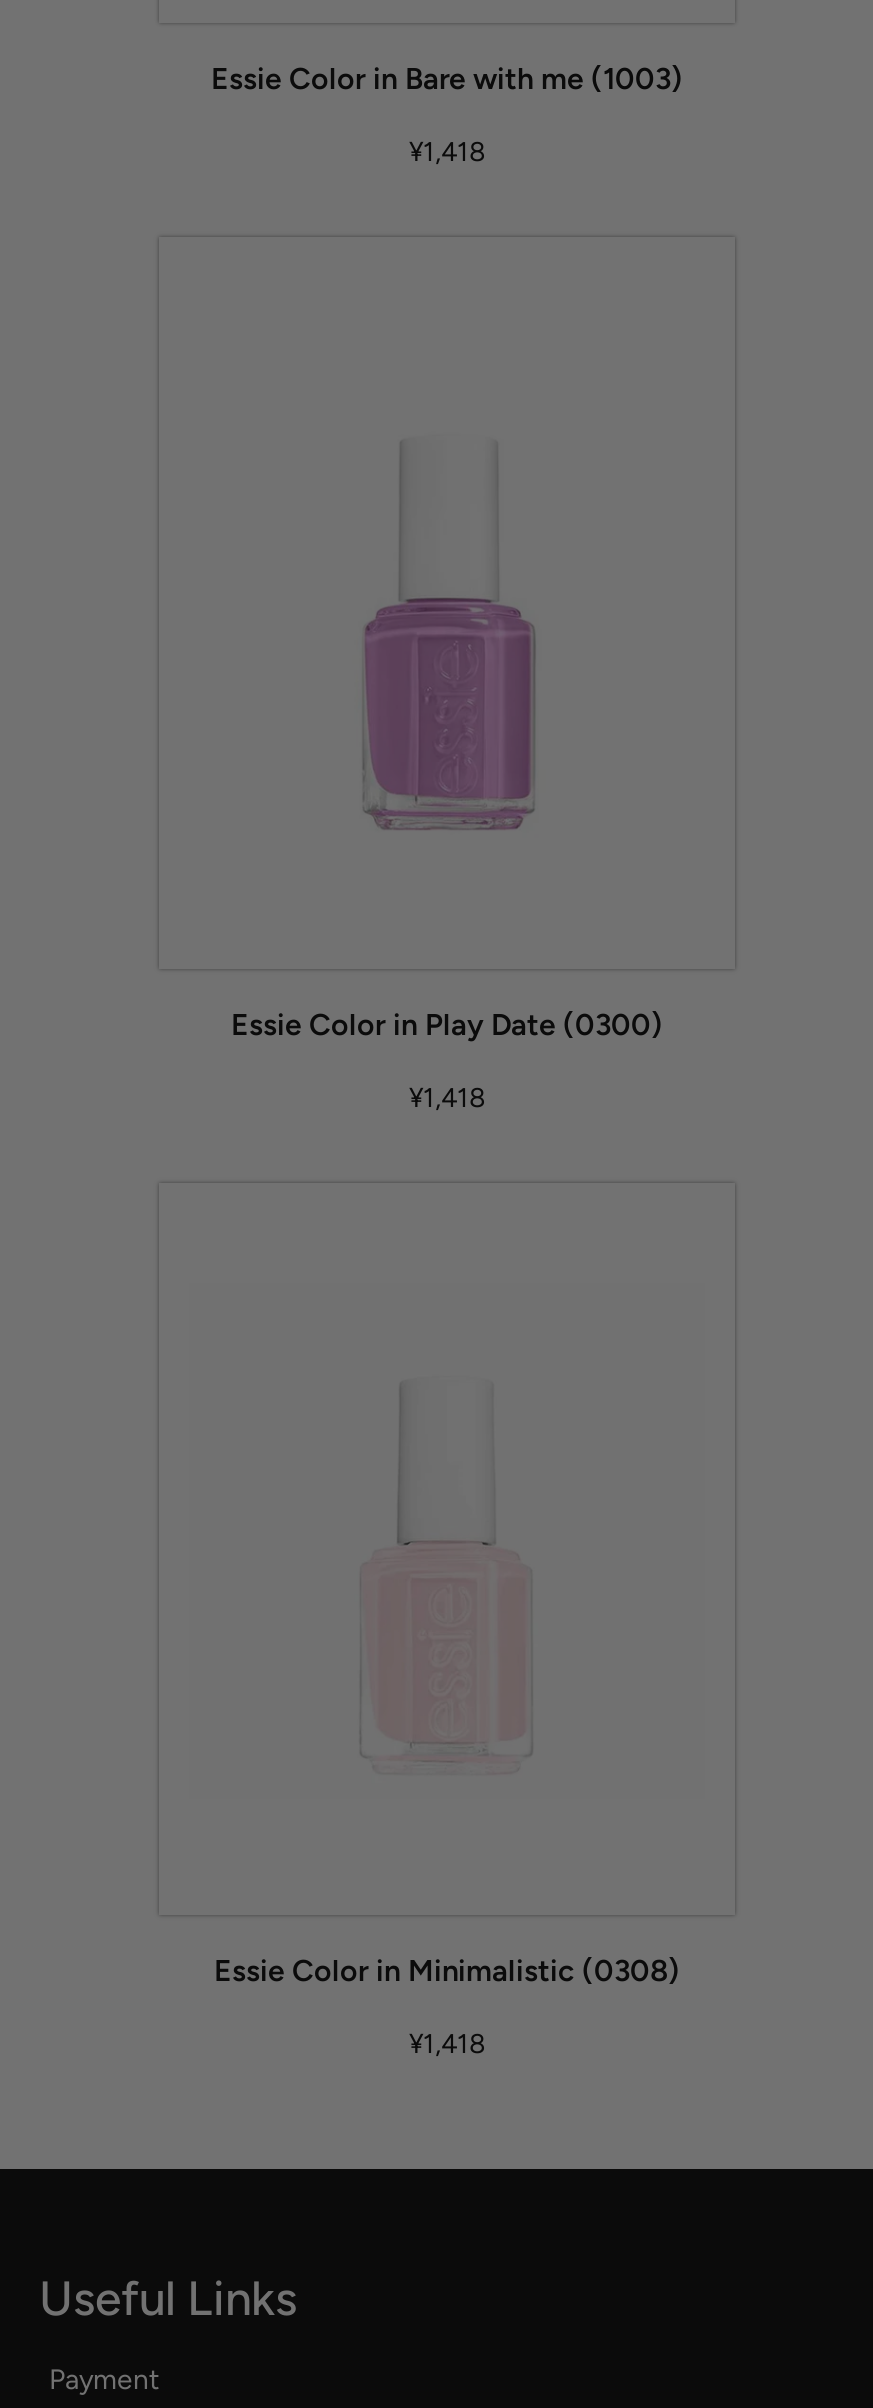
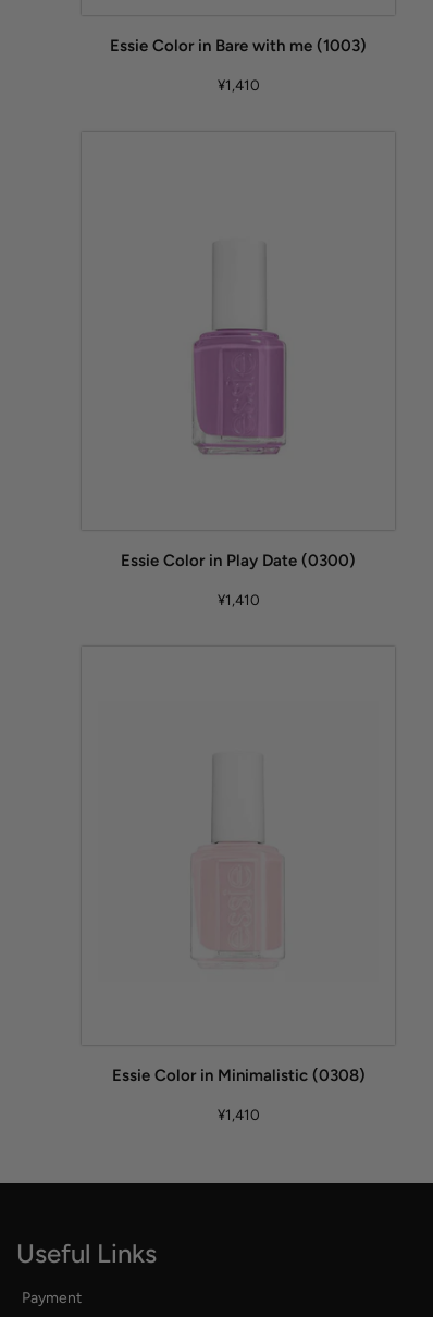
- ¥1,418
+ ¥1,410

- ¥1,418
+ ¥1,410

- ¥1,418
+ ¥1,410
